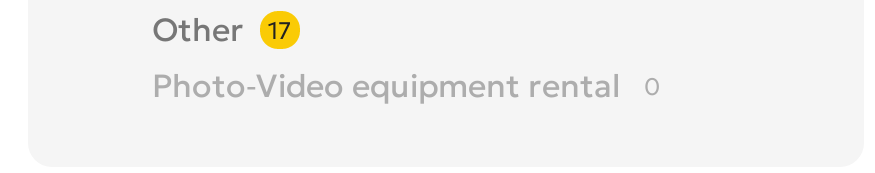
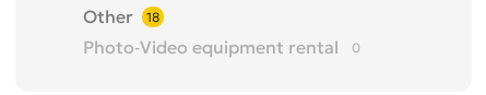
- Other 17
+ Other 18
